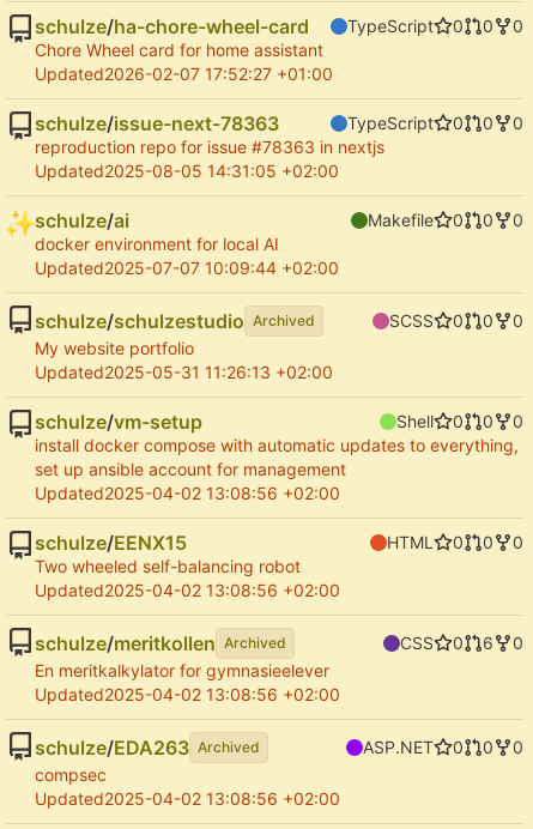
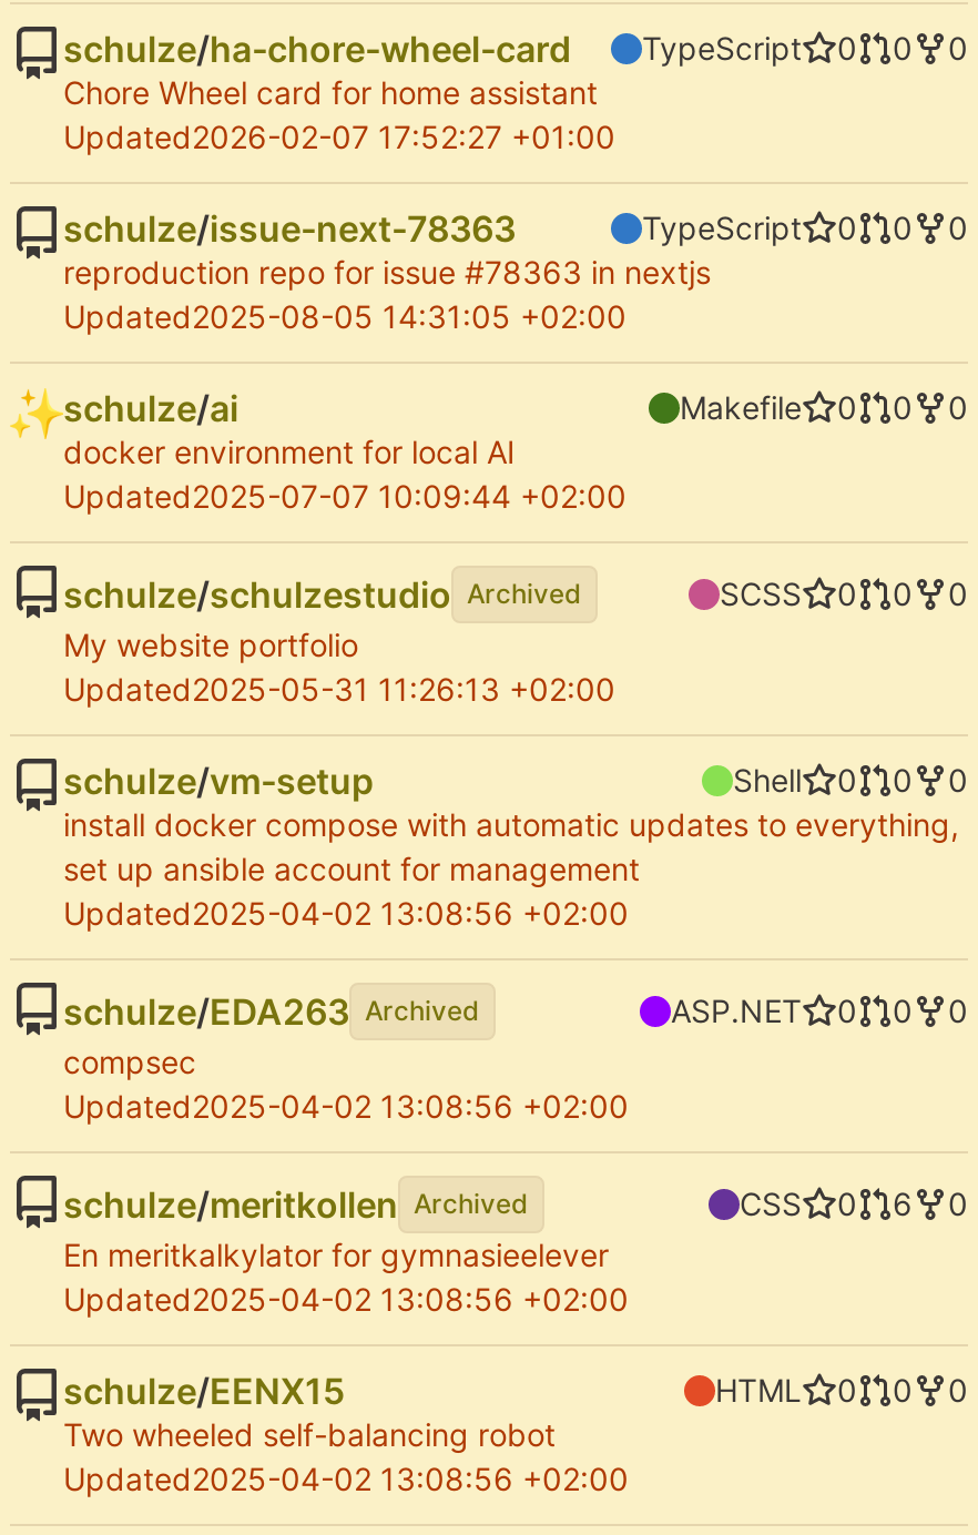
moved down: schulze/EENX15 | HTML

moved down: Two wheeled self-balancing robot

moved up: schulze/EDA263 Archived | ASP.NET

moved up: compsec
